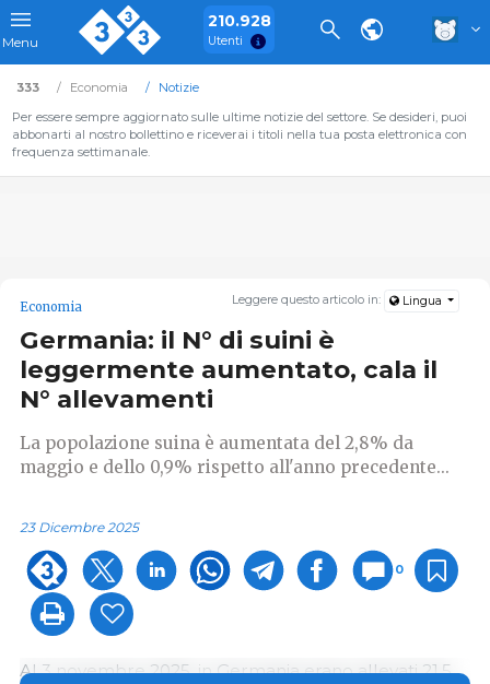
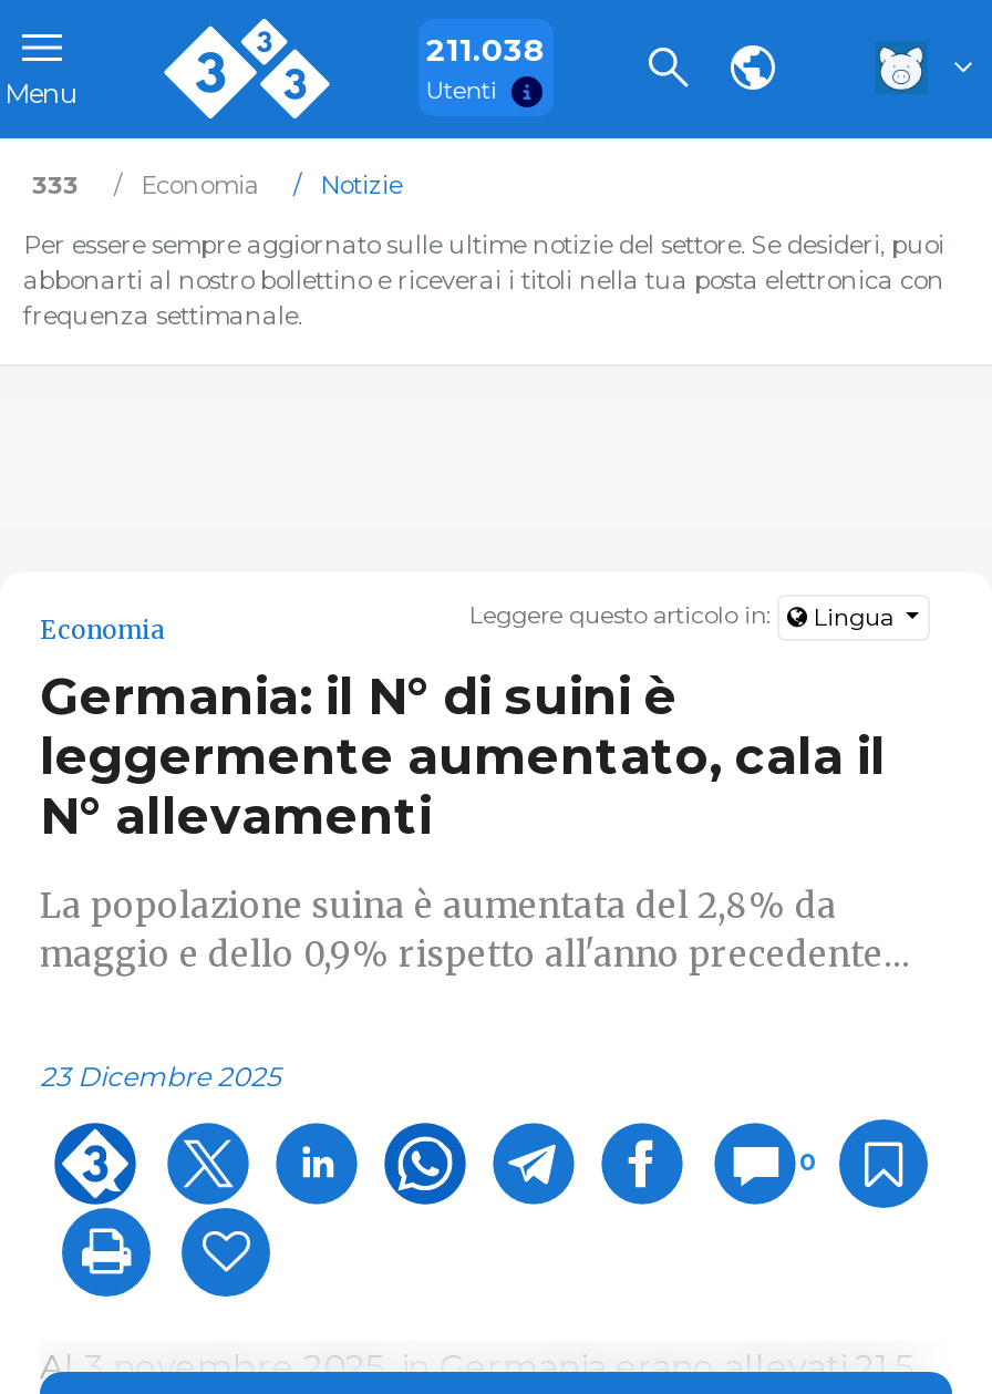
- 210.928
+ 211.038
